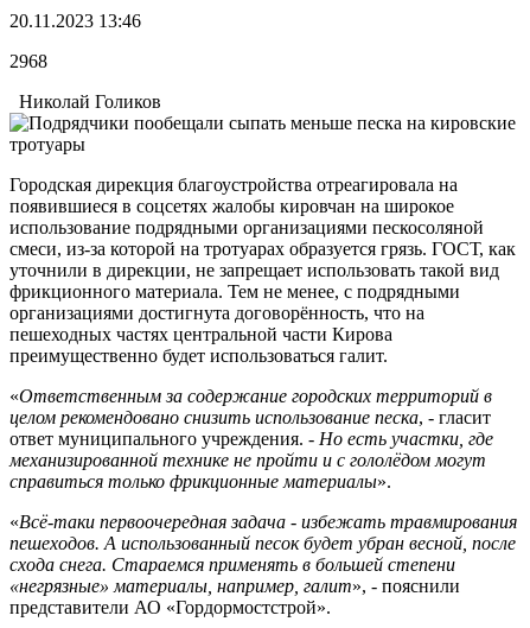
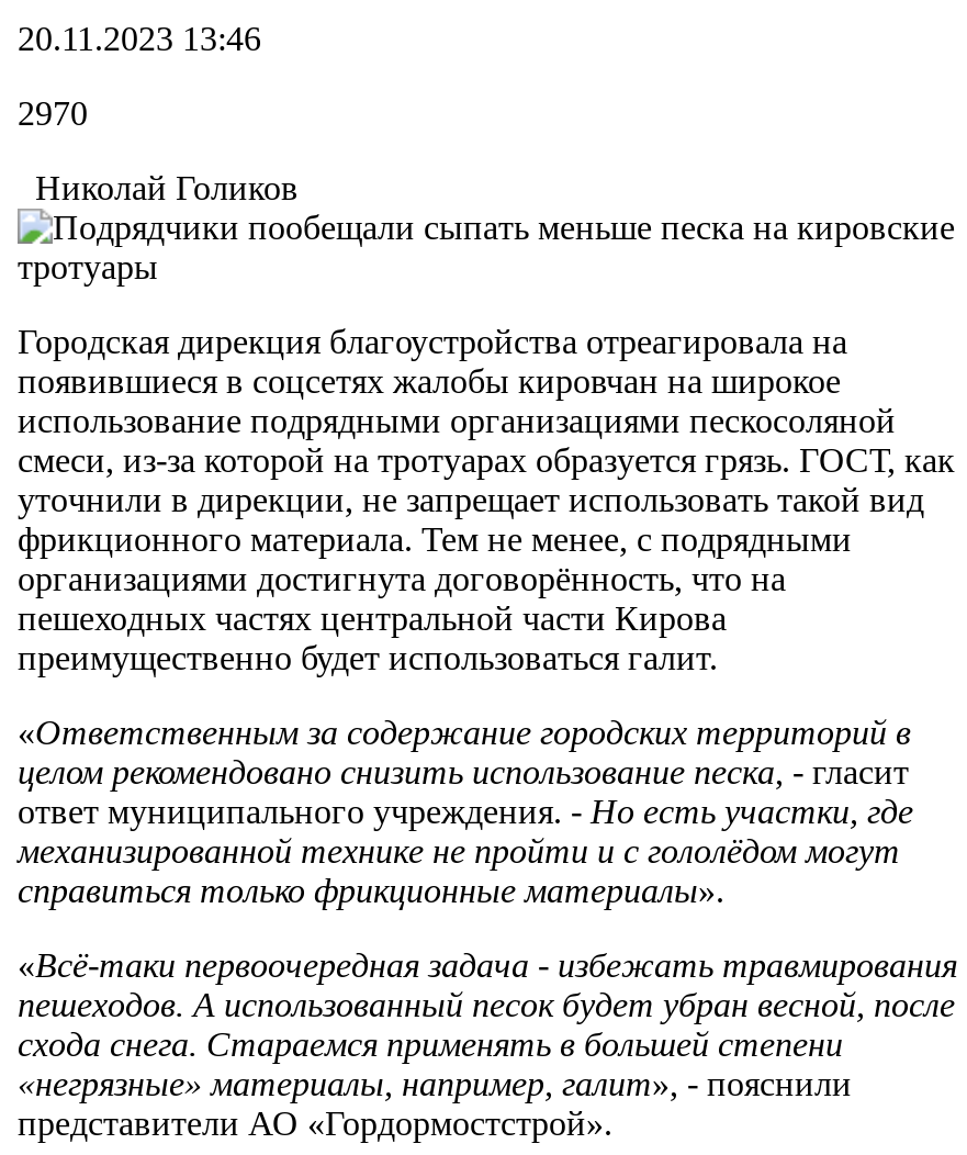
- 2968
+ 2970
